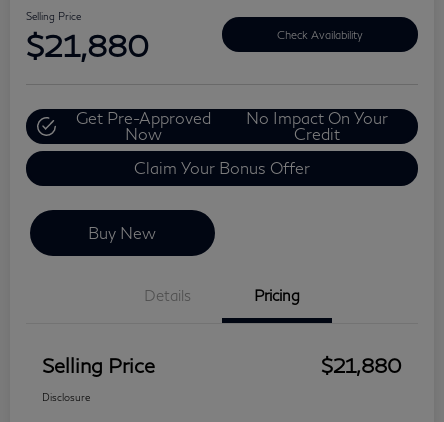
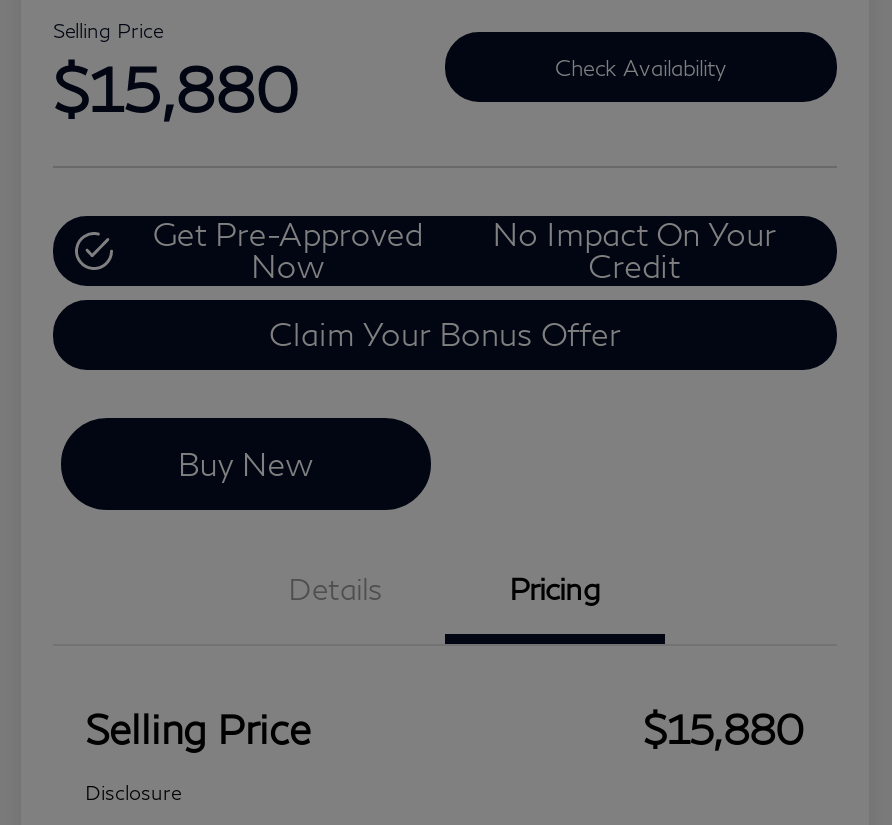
- $21,880
+ $15,880

- $21,880
+ $15,880
